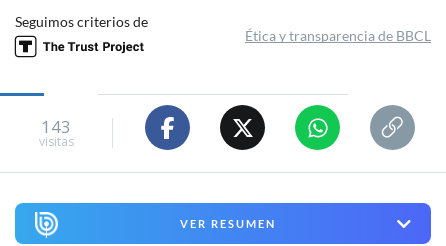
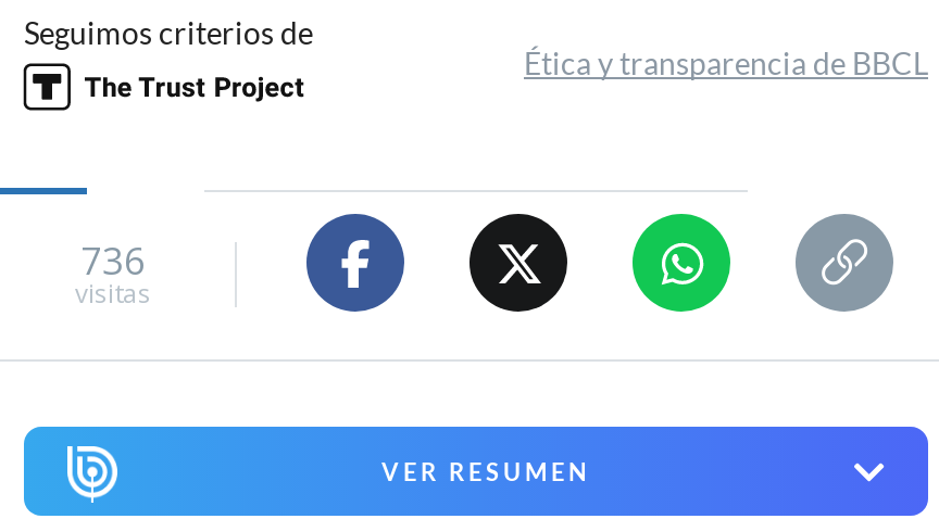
- 143
+ 736
